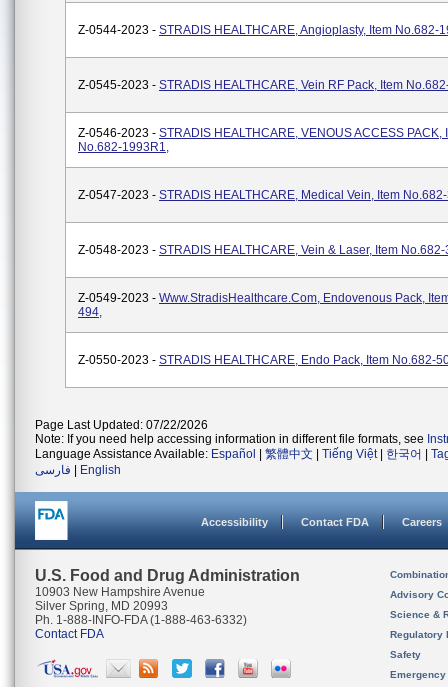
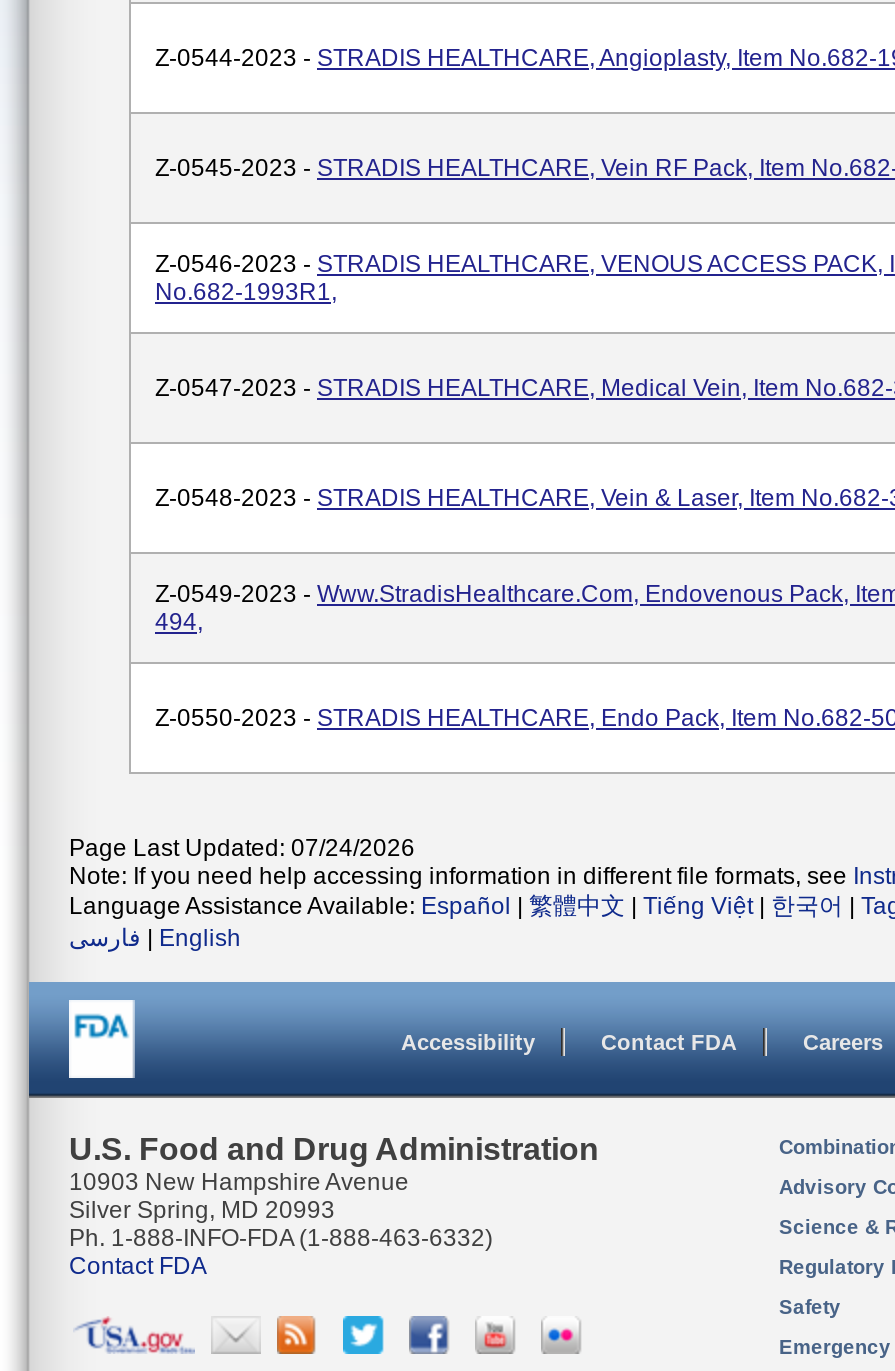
- Page Last Updated: 07/22/2026
+ Page Last Updated: 07/24/2026
